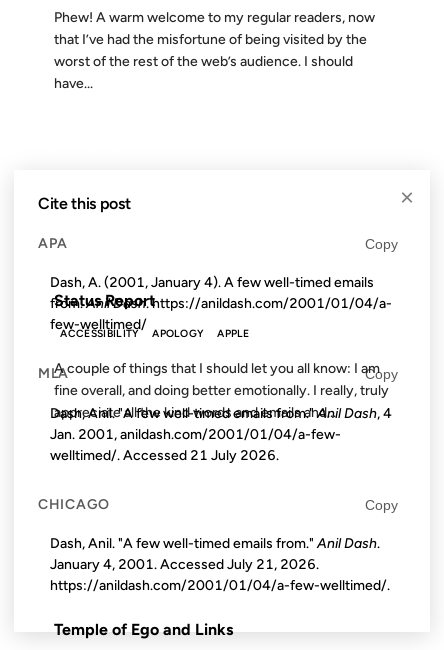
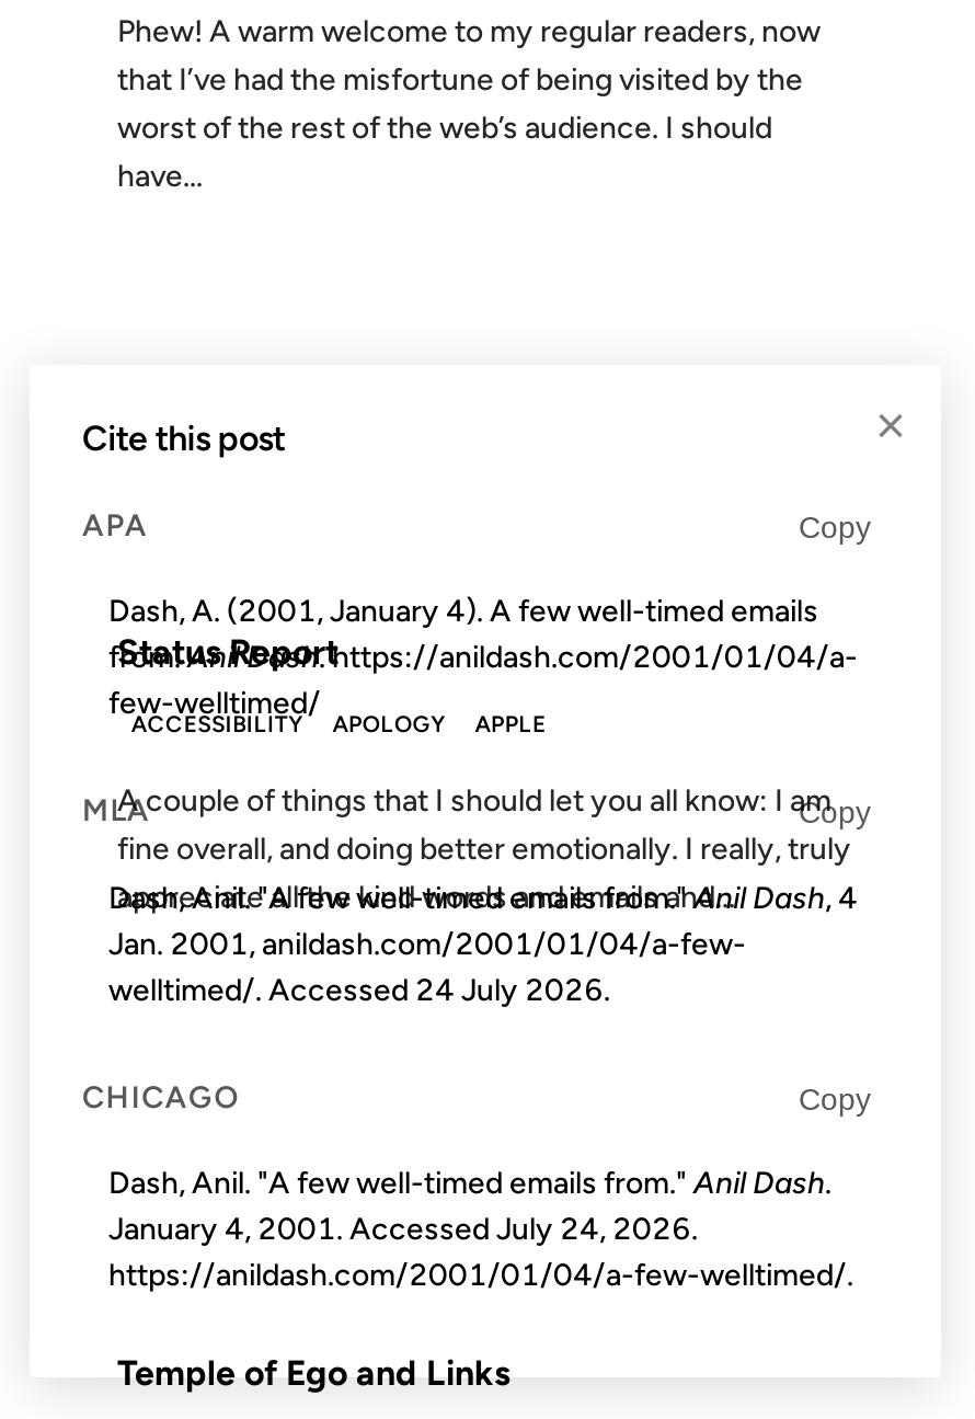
- welltimed/. Accessed 21 July 2026.
+ welltimed/. Accessed 24 July 2026.

- January 4, 2001. Accessed July 21, 2026.
+ January 4, 2001. Accessed July 24, 2026.
